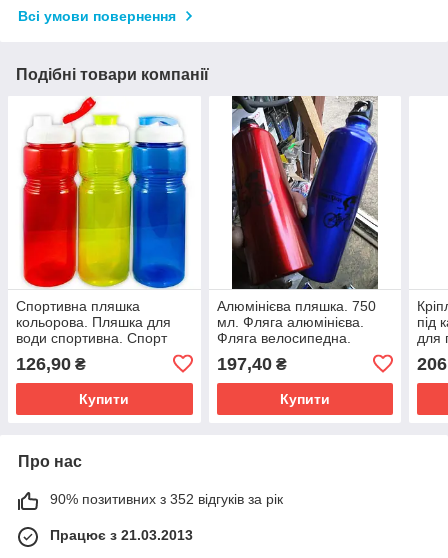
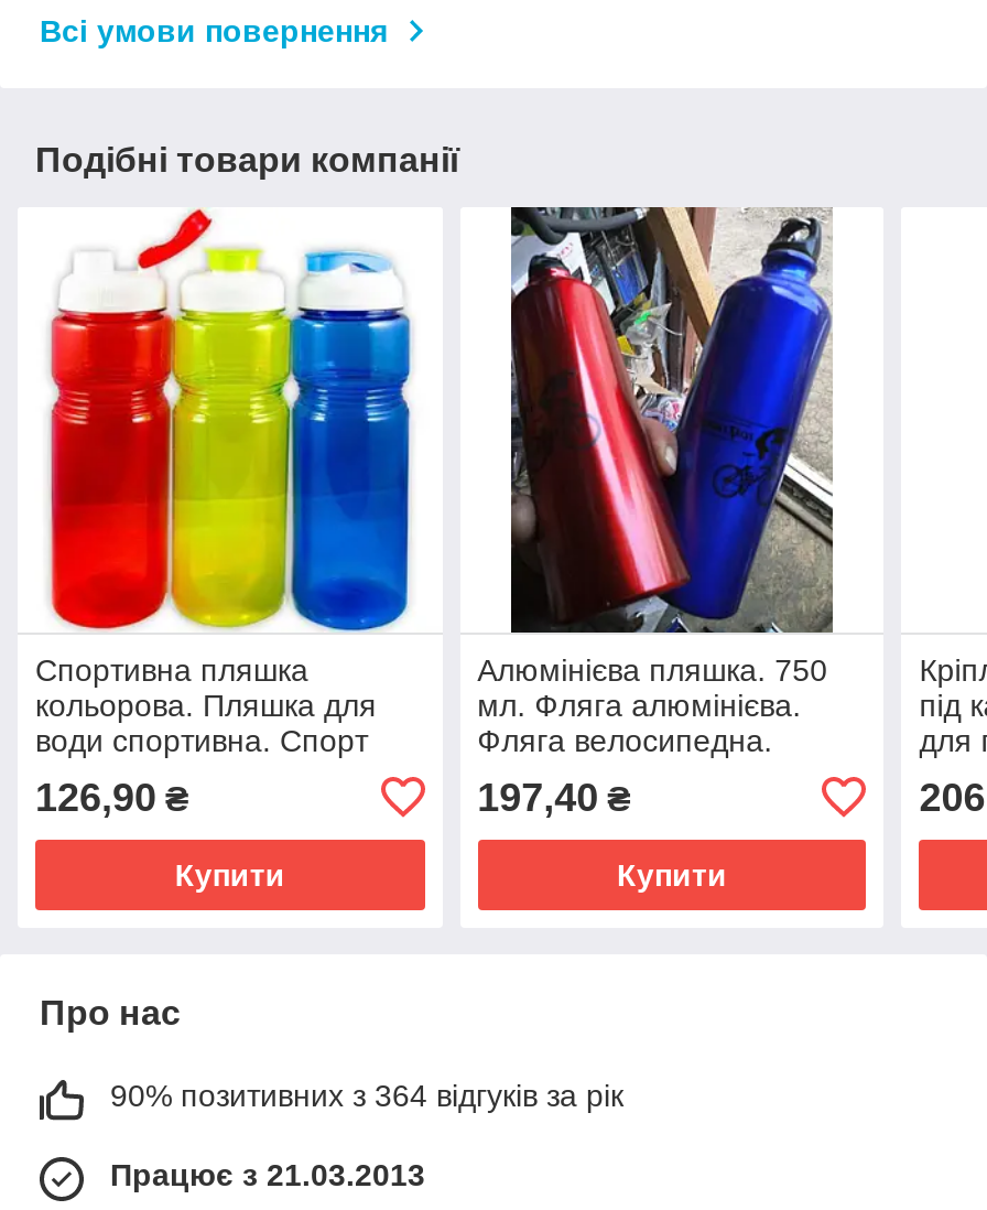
- 90% позитивних з 352 відгуків за рік
+ 90% позитивних з 364 відгуків за рік
